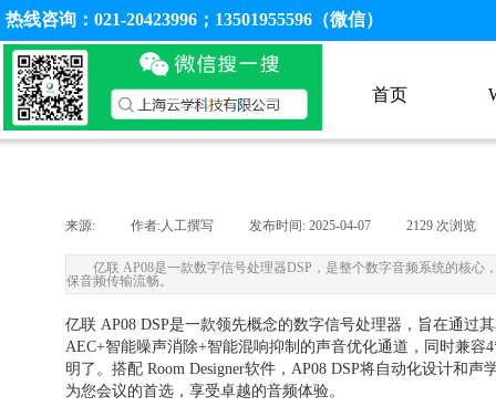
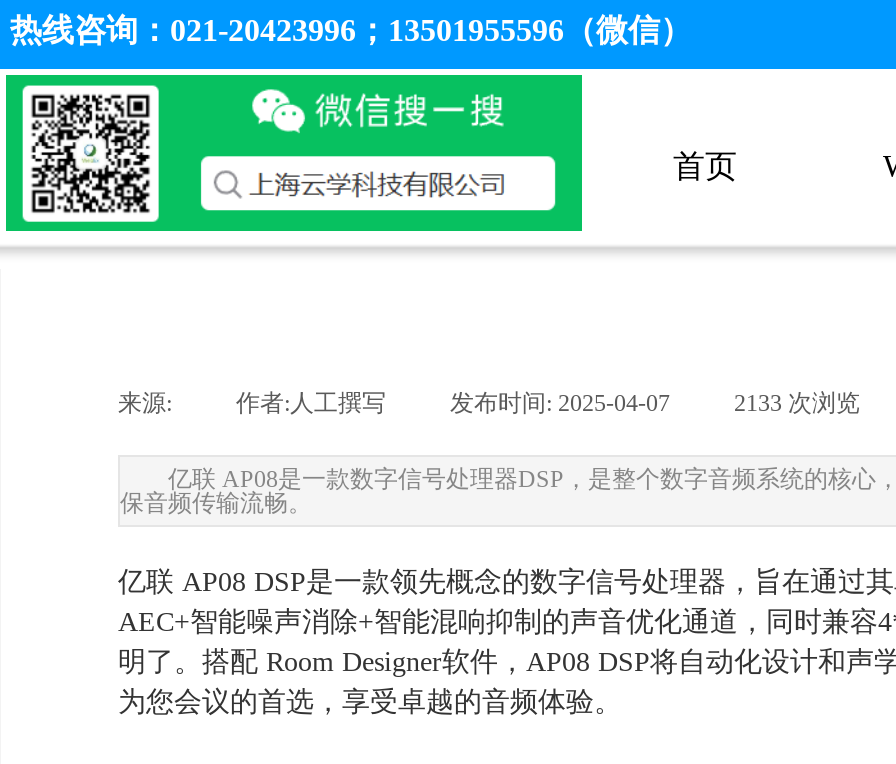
- 2129次浏览
+ 2133次浏览
